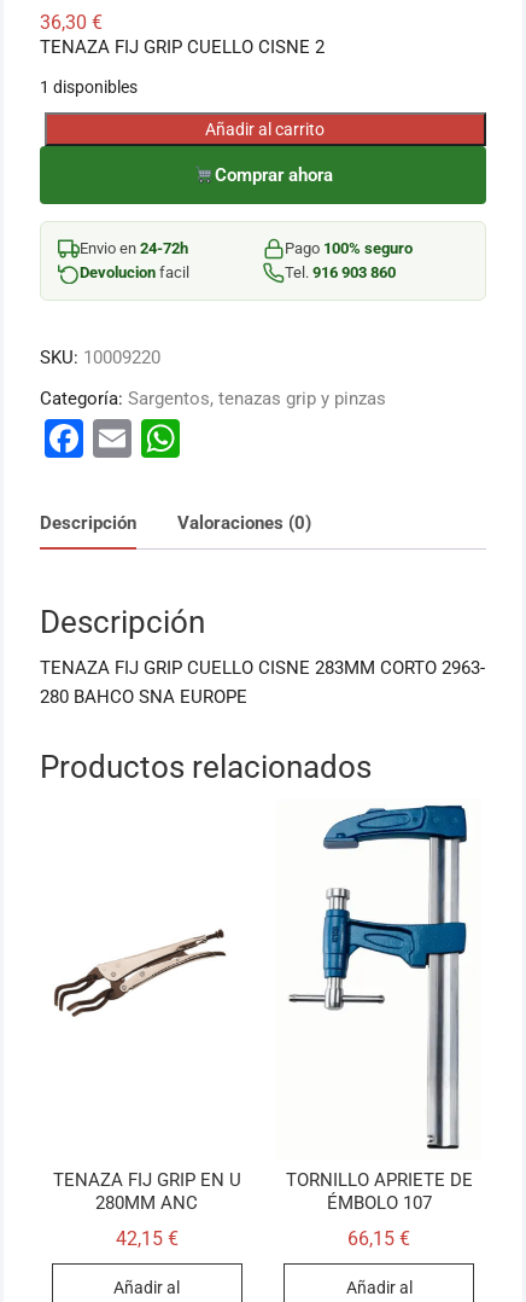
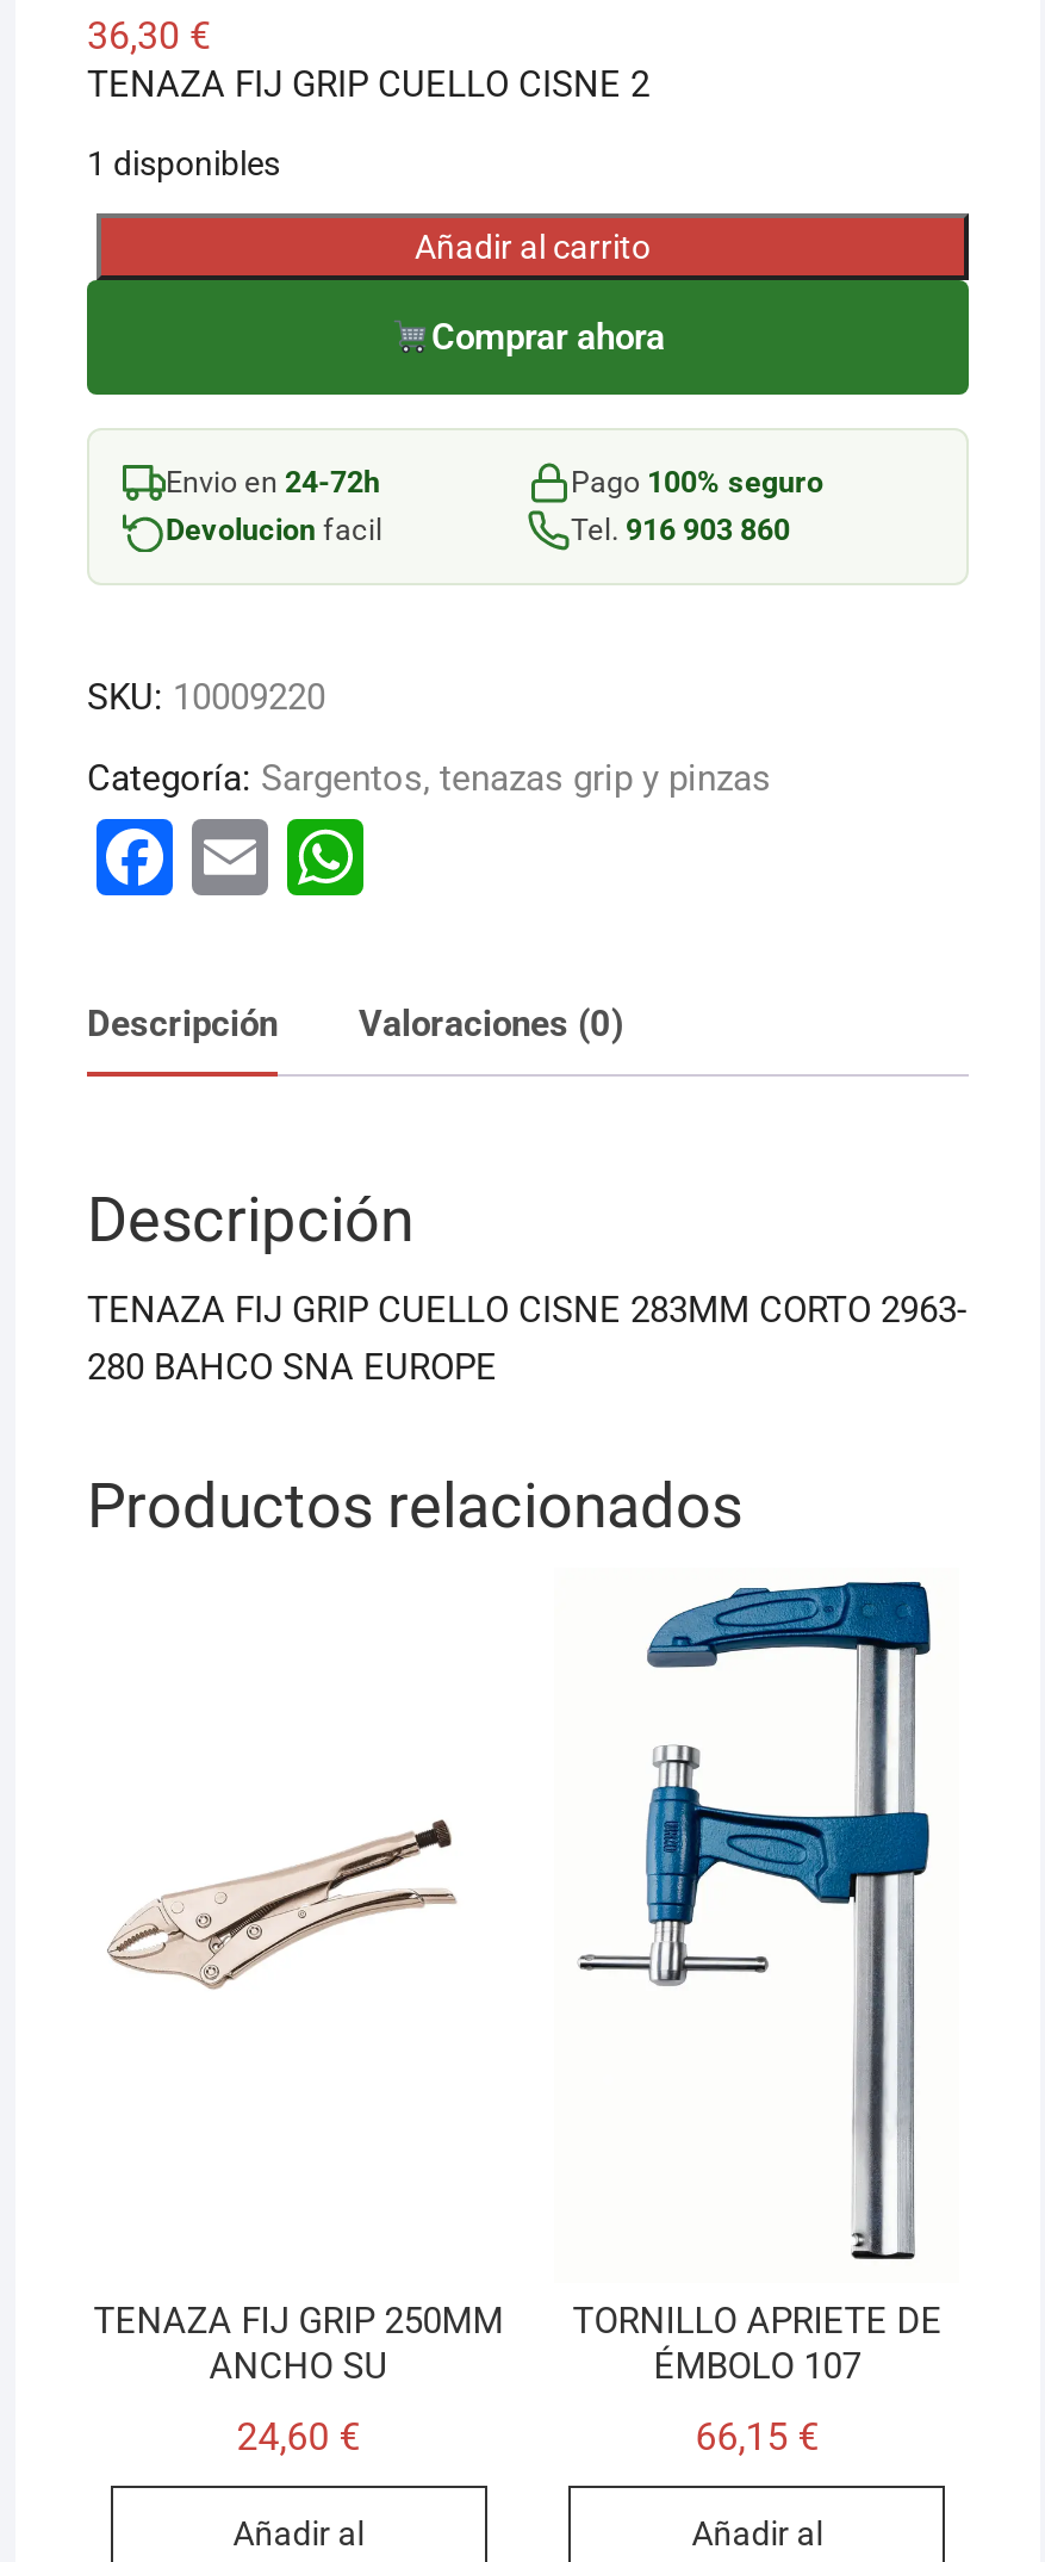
- [image]
+ [image]

- TENAZA FIJ GRIP EN U
- 280MM ANC
+ TENAZA FIJ GRIP 250MM
+ ANCHO SU

- 42,15 €
+ 24,60 €
